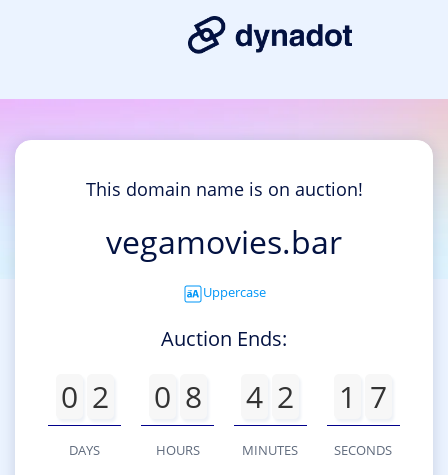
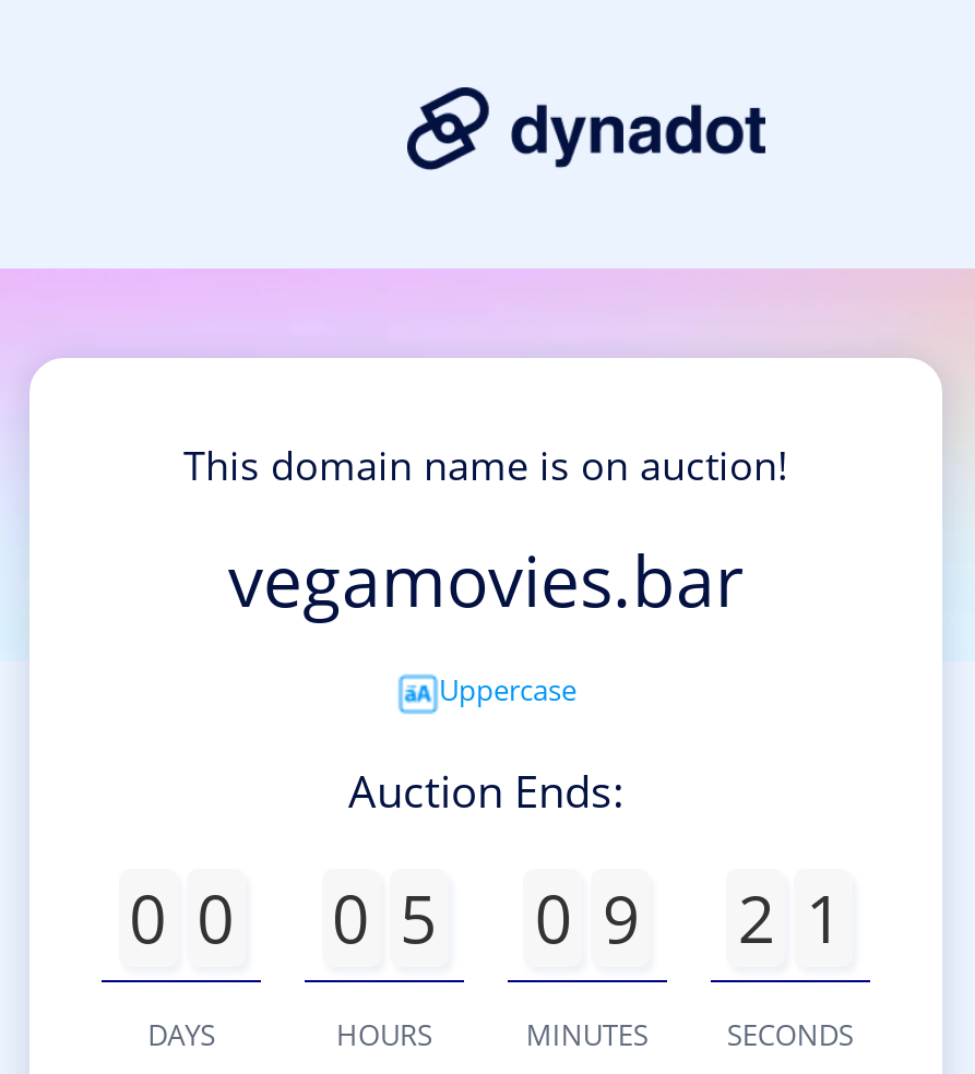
- 0 2
+ 0 0

- 0 8
+ 0 5

- 4 2
+ 0 9

- 1 7
+ 2 1
